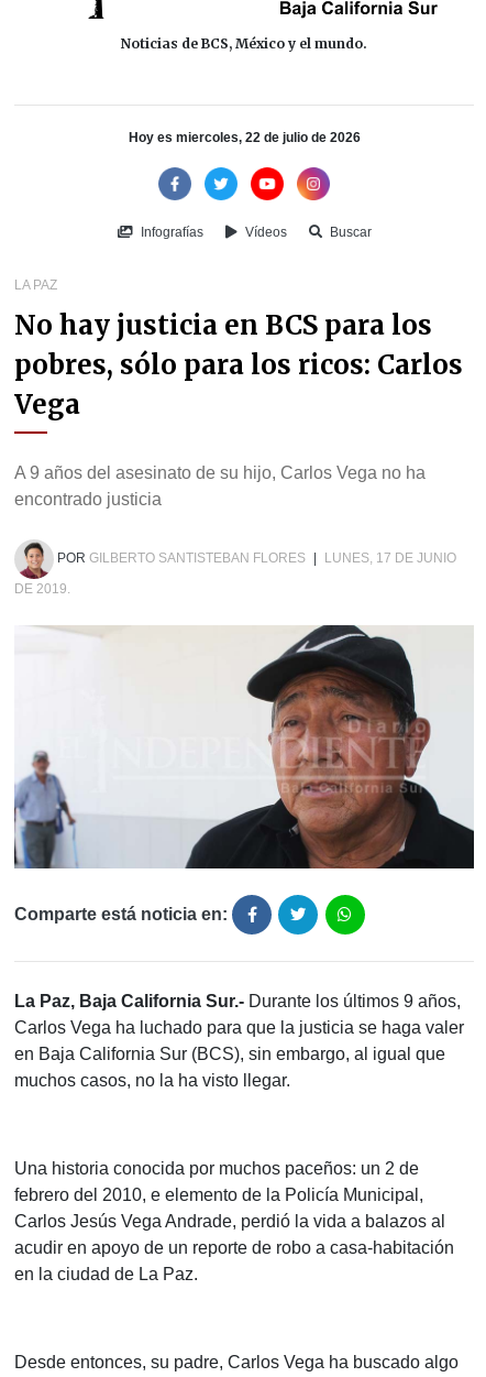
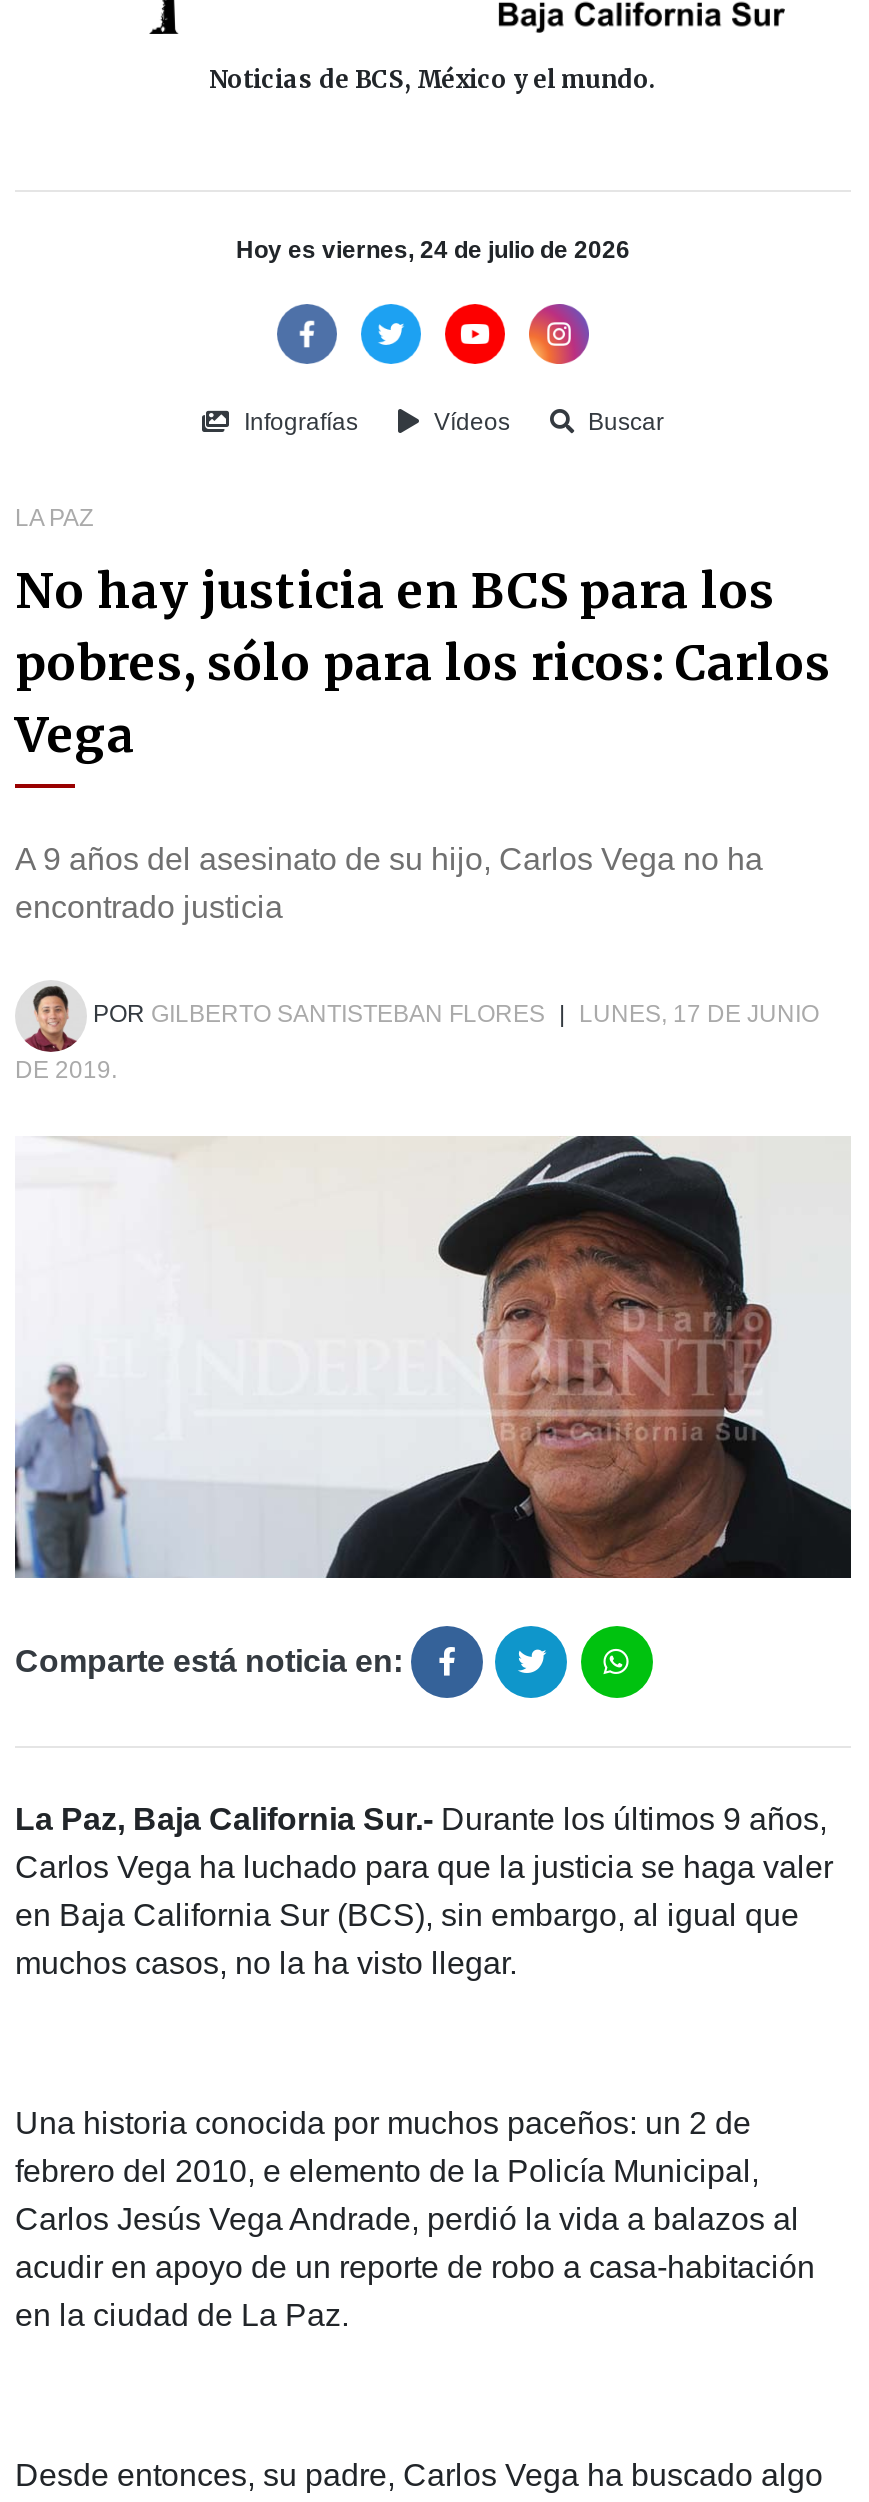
- Hoy es miercoles, 22 de julio de 2026
+ Hoy es viernes, 24 de julio de 2026
